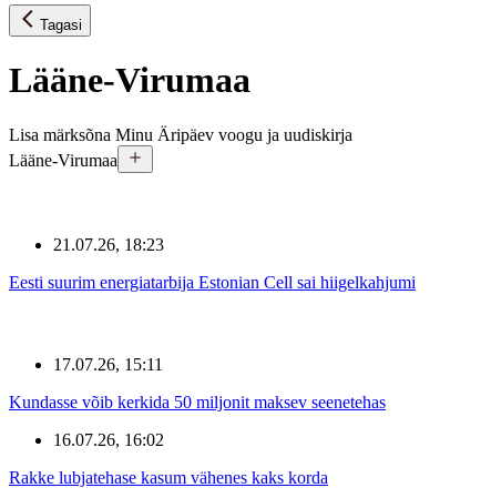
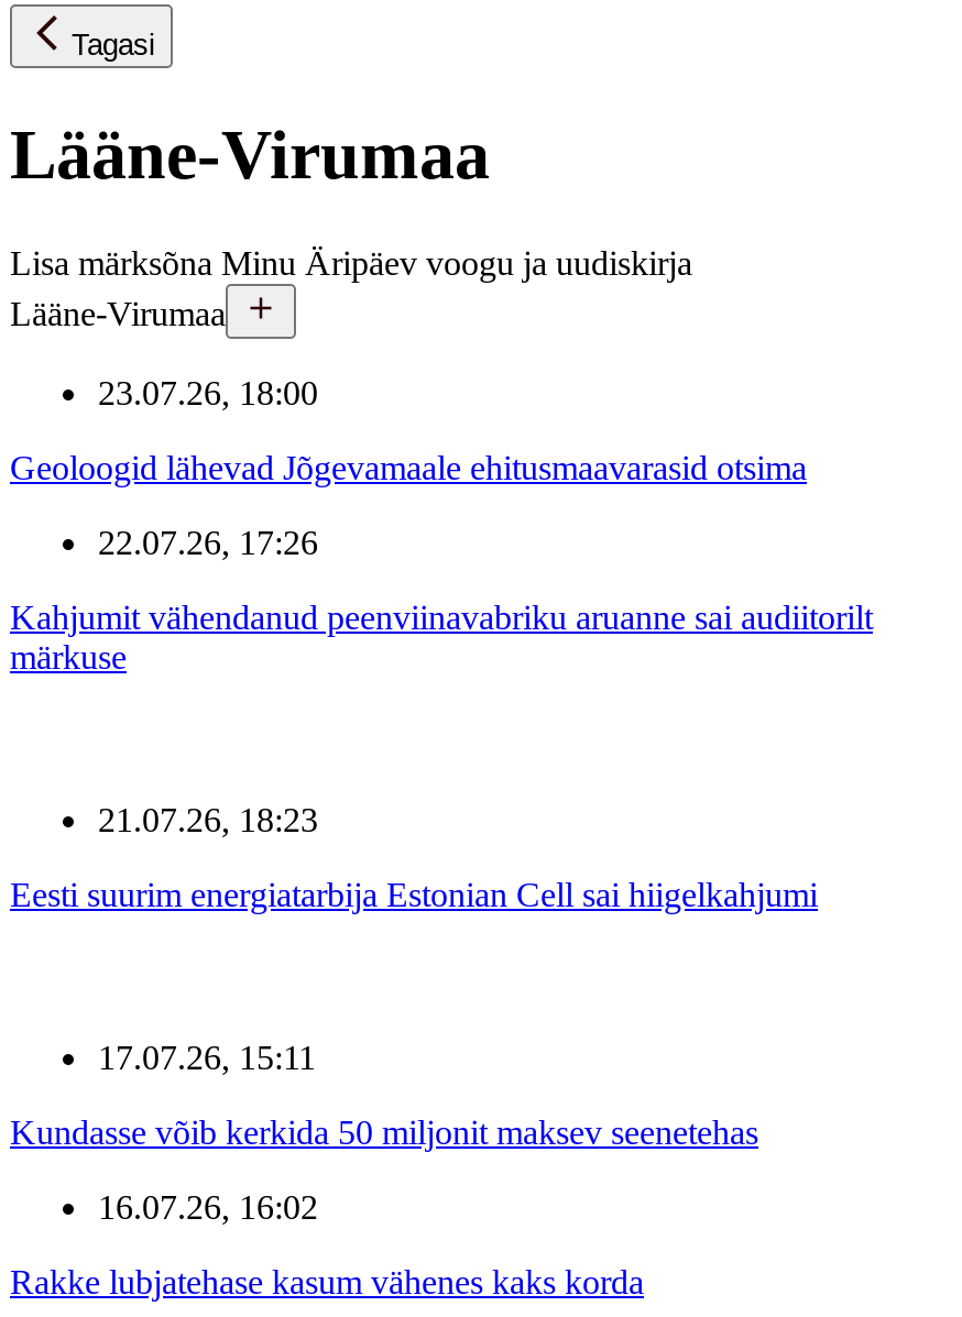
+ 23.07.26, 18:00
+ Geoloogid lähevad Jõgevamaale ehitusmaavarasid otsima
+ 22.07.26, 17:26
+ Kahjumit vähendanud peenviinavabriku aruanne sai audiitorilt
+ märkuse
